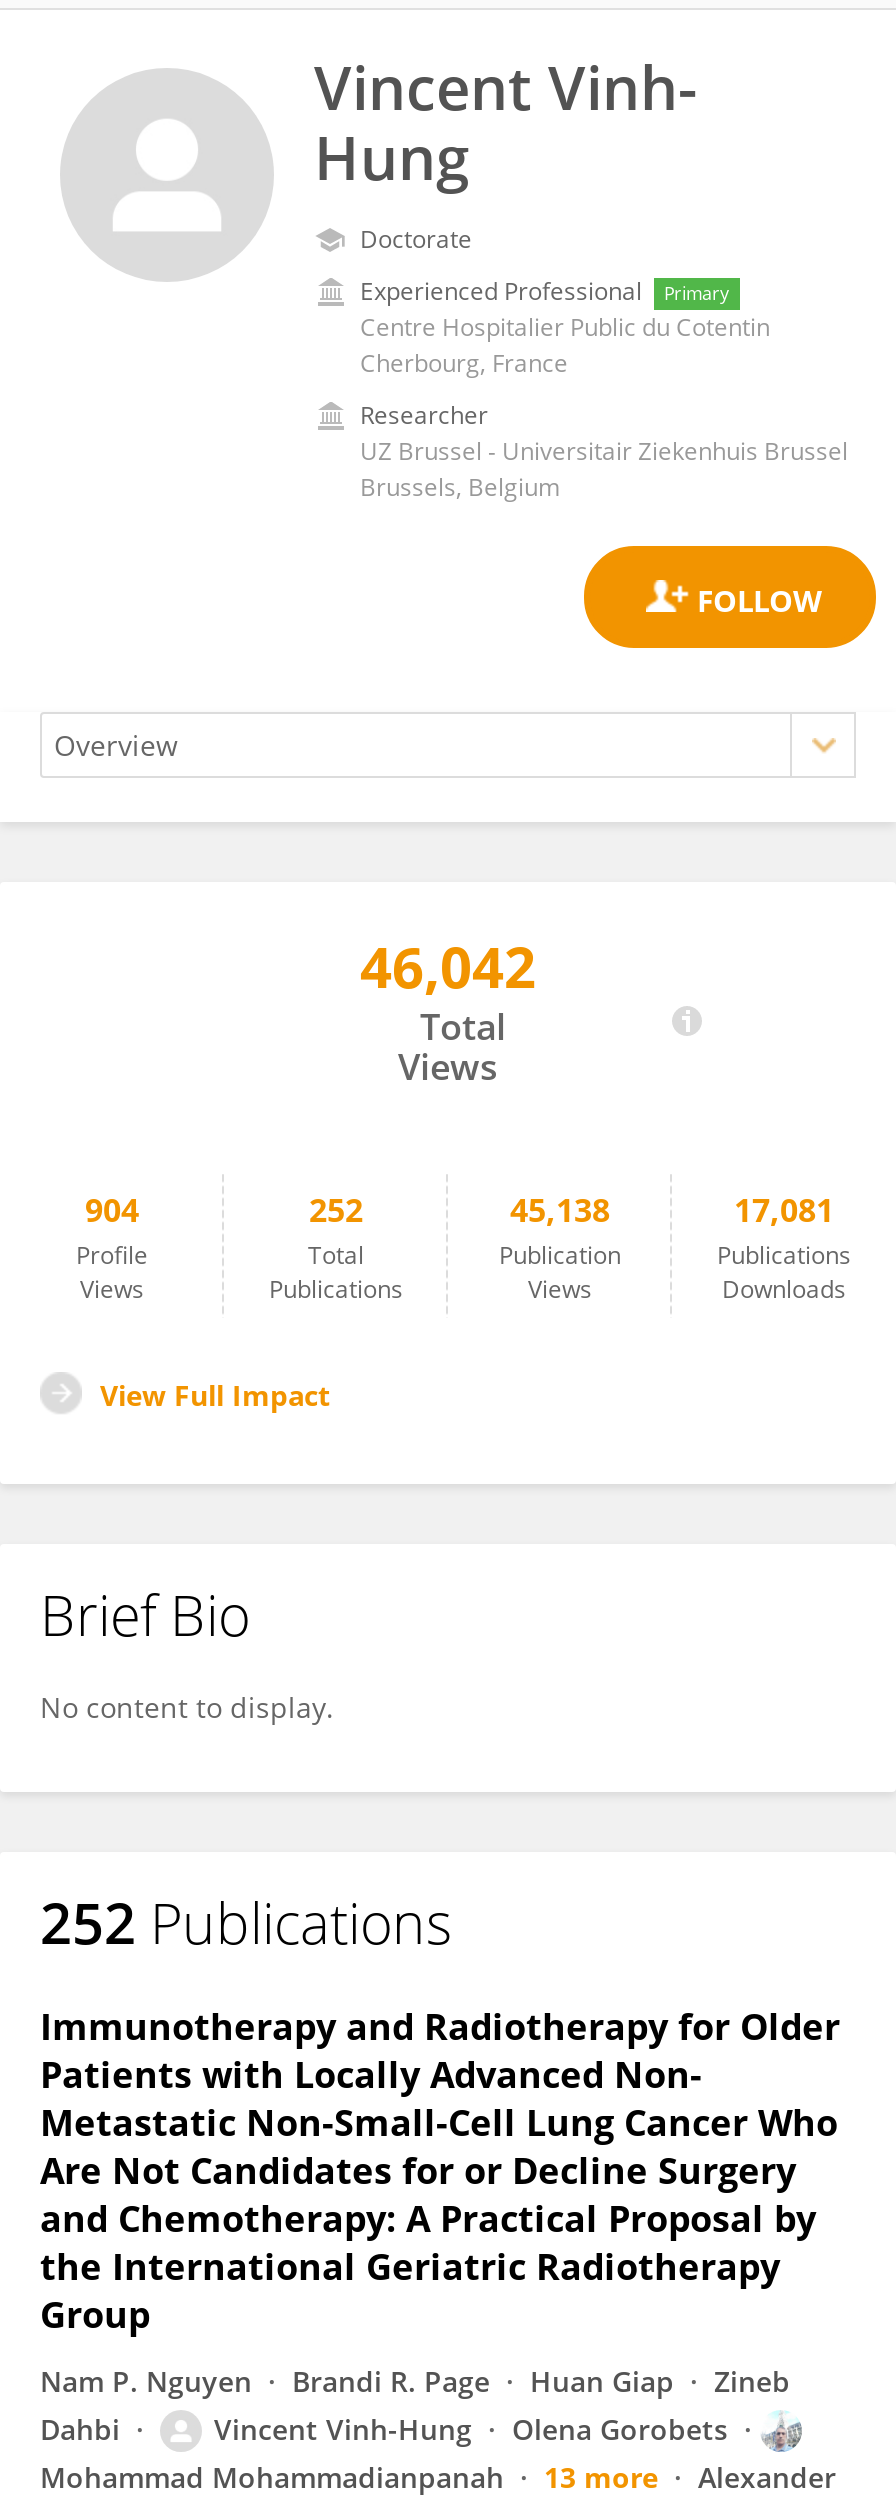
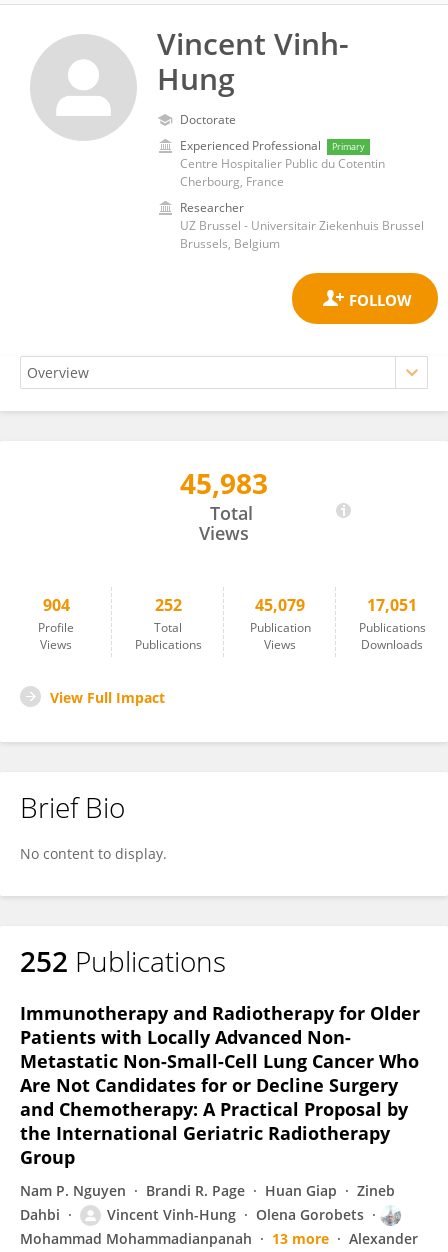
- 46,042
+ 45,983

- 45,138
+ 45,079

- 17,081
+ 17,051
